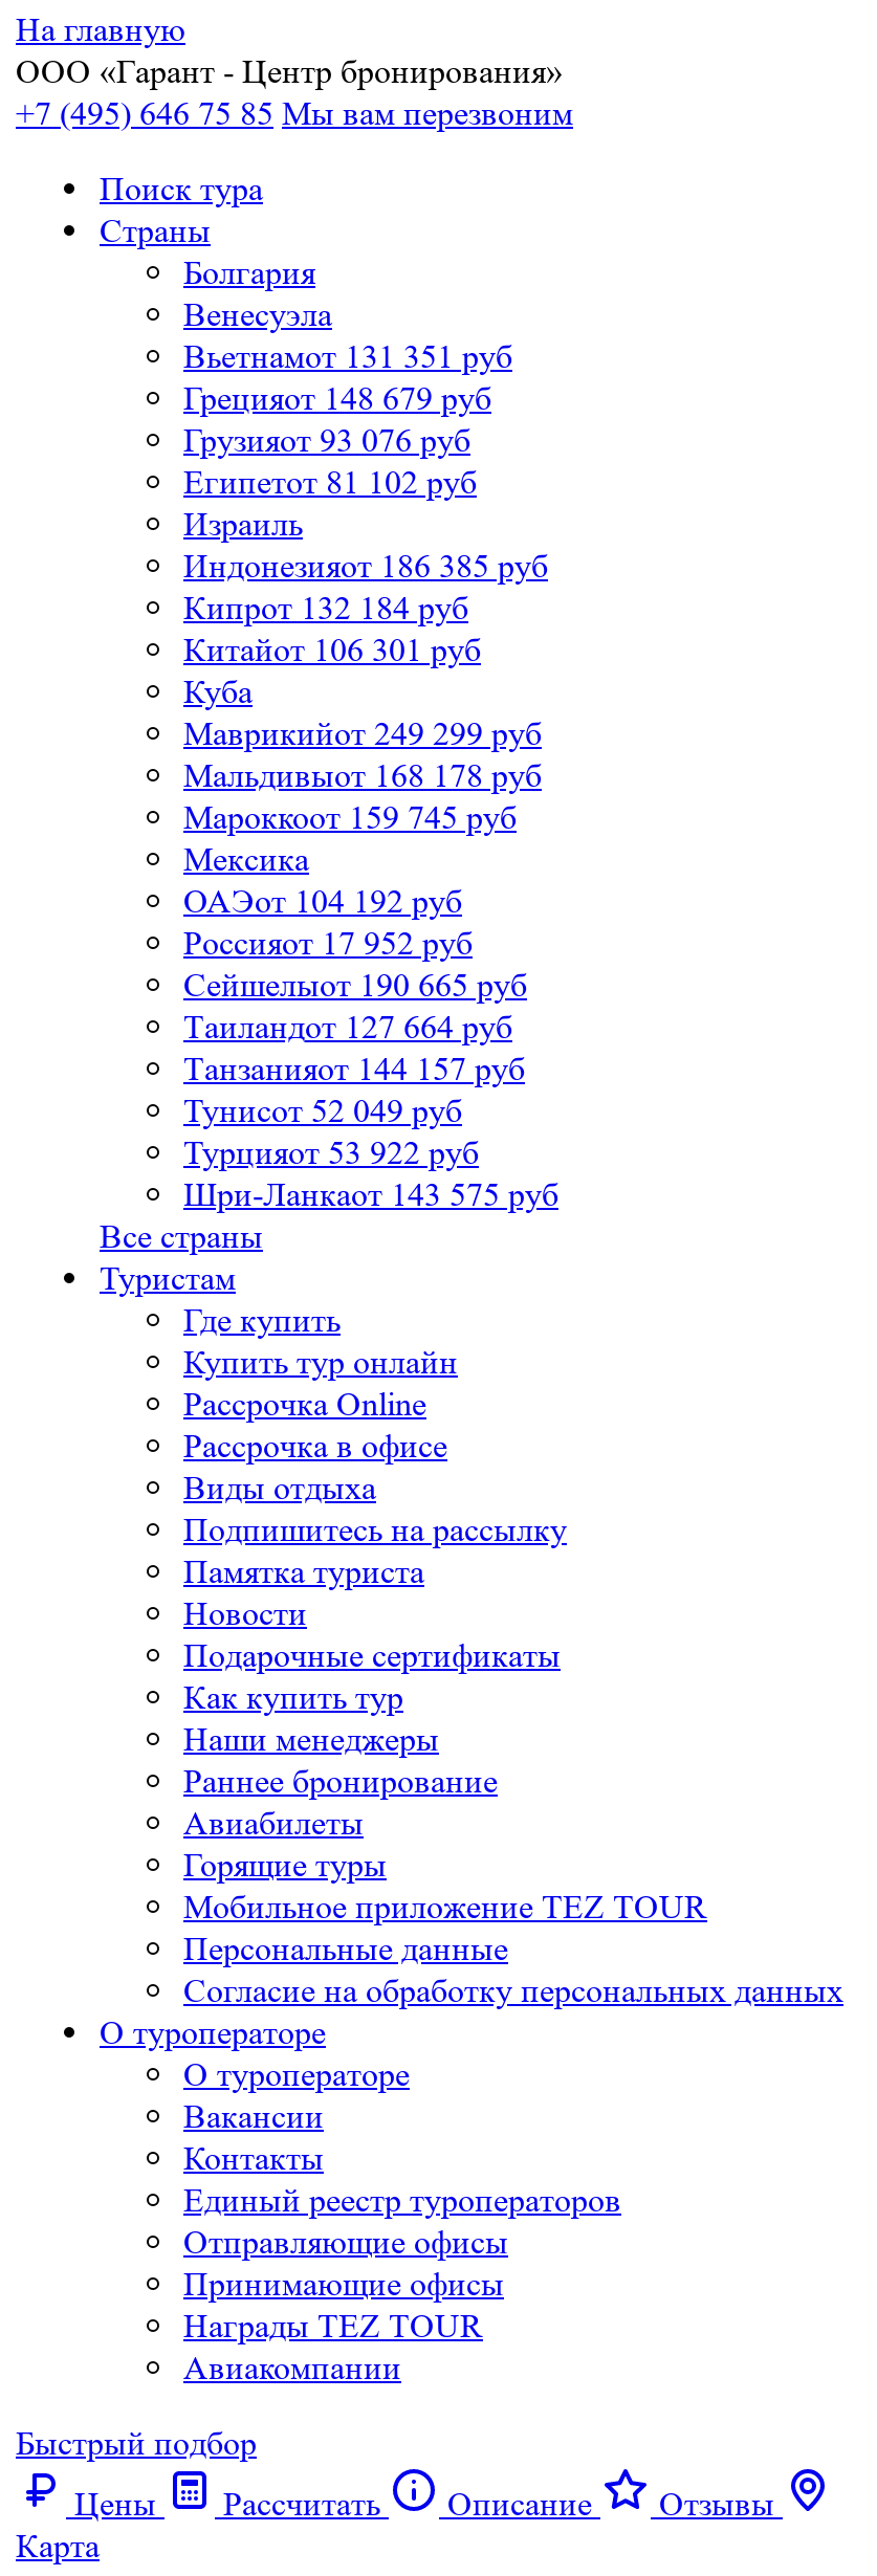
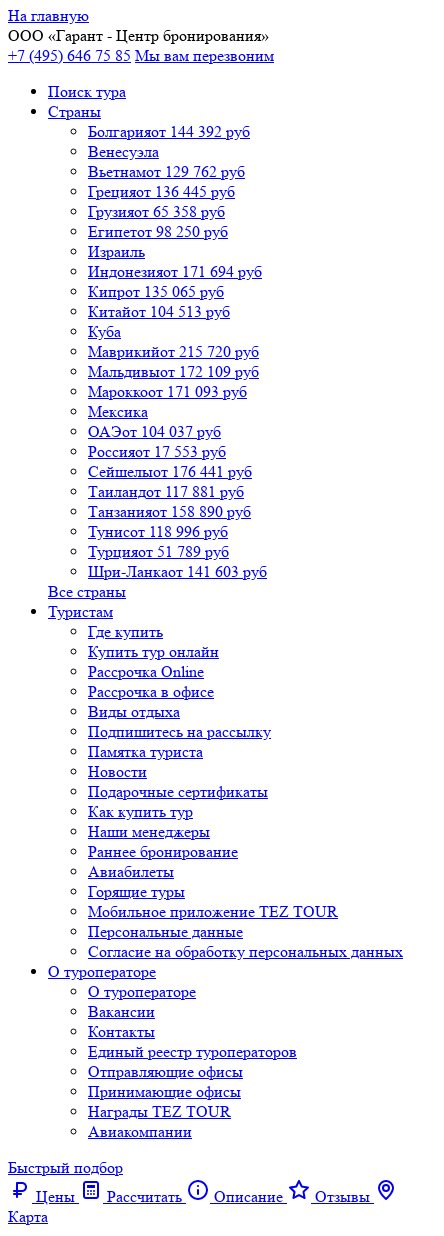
- Болгария
+ Болгарияот 144 392 руб

- Вьетнамот 131 351 руб
+ Вьетнамот 129 762 руб

- Грецияот 148 679 руб
+ Грецияот 136 445 руб

- Грузияот 93 076 руб
+ Грузияот 65 358 руб

- Египетот 81 102 руб
+ Египетот 98 250 руб

- Индонезияот 186 385 руб
+ Индонезияот 171 694 руб

- Кипрот 132 184 руб
+ Кипрот 135 065 руб

- Китайот 106 301 руб
+ Китайот 104 513 руб

- Маврикийот 249 299 руб
+ Маврикийот 215 720 руб

- Мальдивыот 168 178 руб
+ Мальдивыот 172 109 руб

- Мароккоот 159 745 руб
+ Мароккоот 171 093 руб

- ОАЭот 104 192 руб
+ ОАЭот 104 037 руб

- Россияот 17 952 руб
+ Россияот 17 553 руб

- Сейшелыот 190 665 руб
+ Сейшелыот 176 441 руб

- Таиландот 127 664 руб
+ Таиландот 117 881 руб

- Танзанияот 144 157 руб
+ Танзанияот 158 890 руб

- Тунисот 52 049 руб
+ Тунисот 118 996 руб

- Турцияот 53 922 руб
+ Турцияот 51 789 руб

- Шри-Ланкаот 143 575 руб
+ Шри-Ланкаот 141 603 руб
